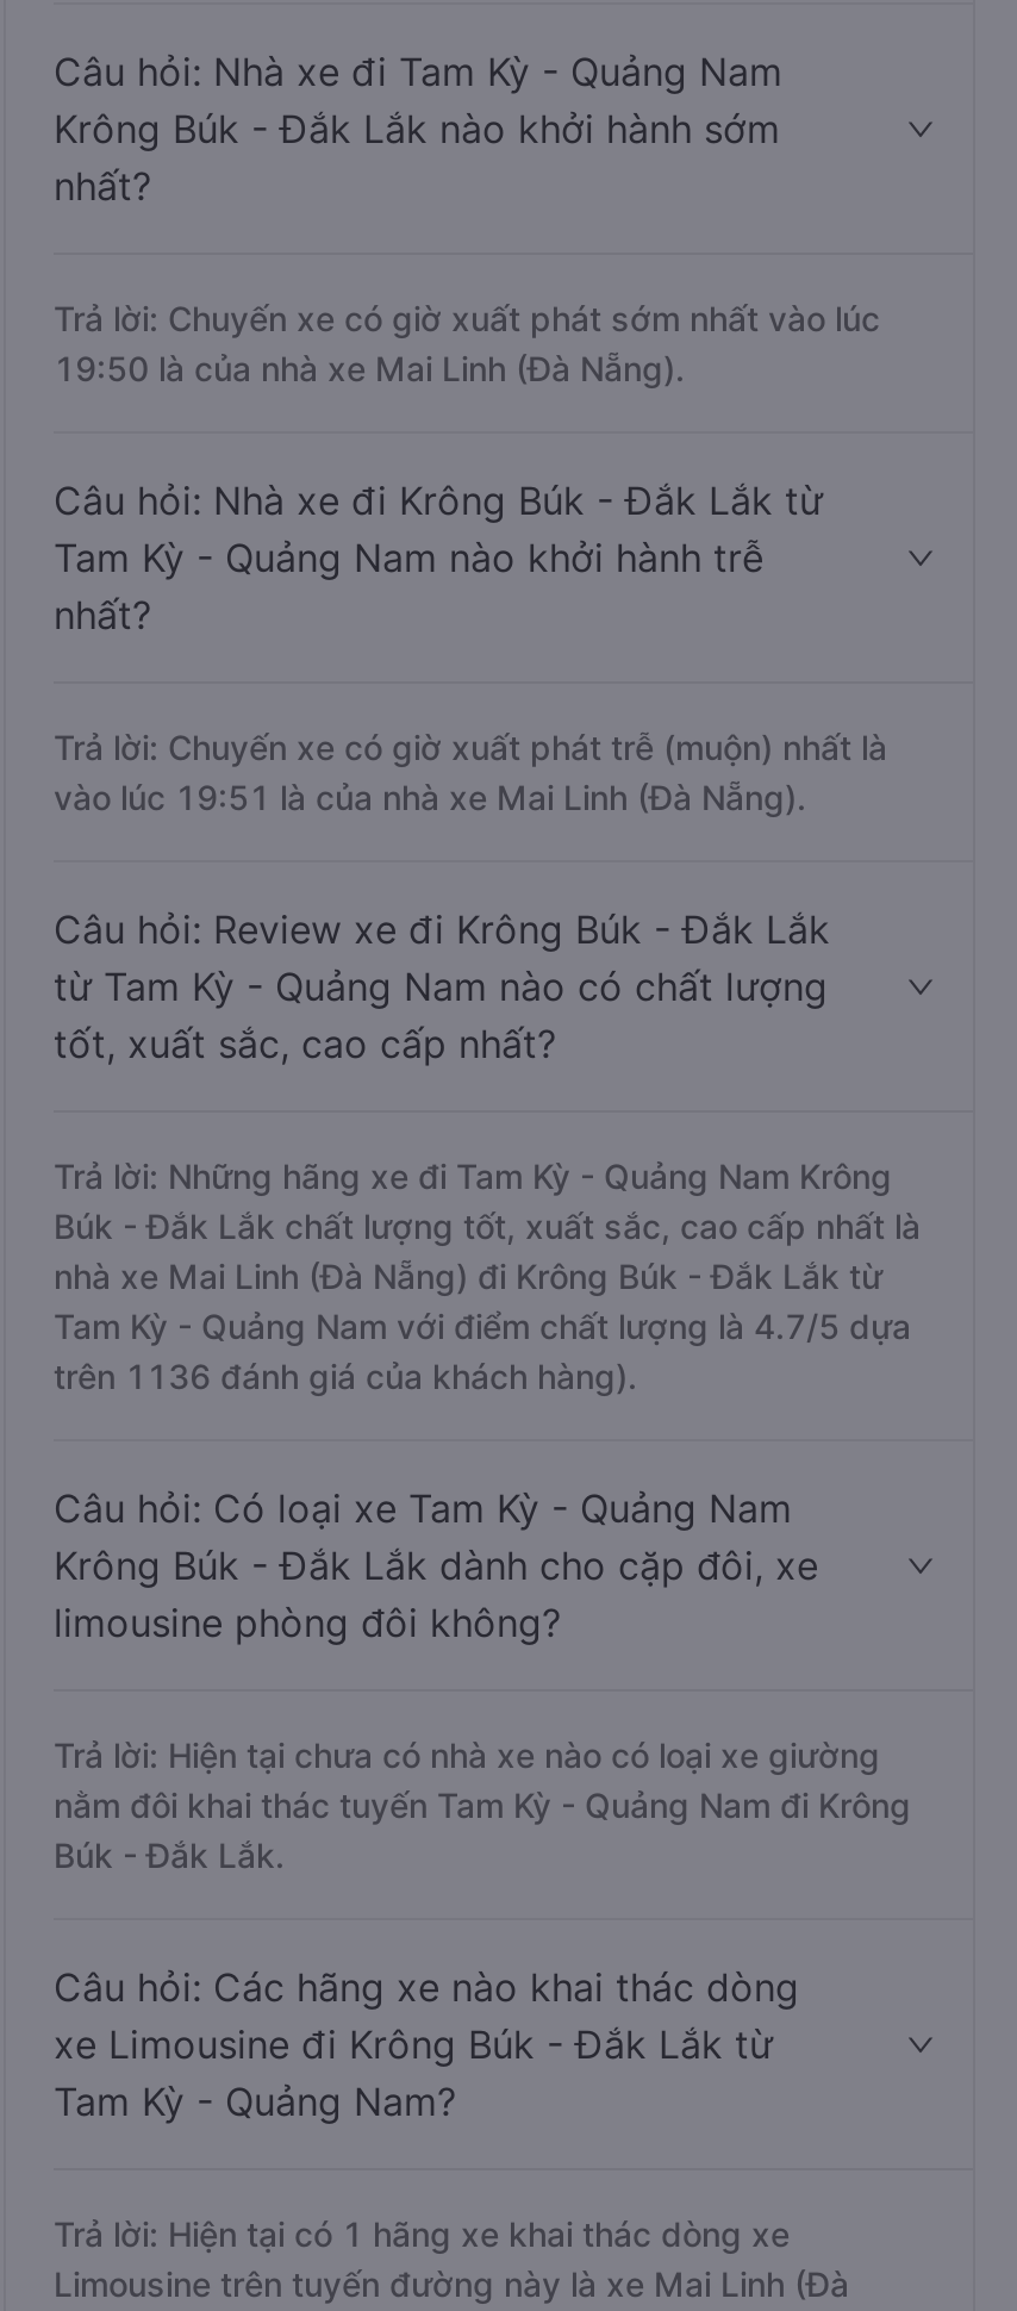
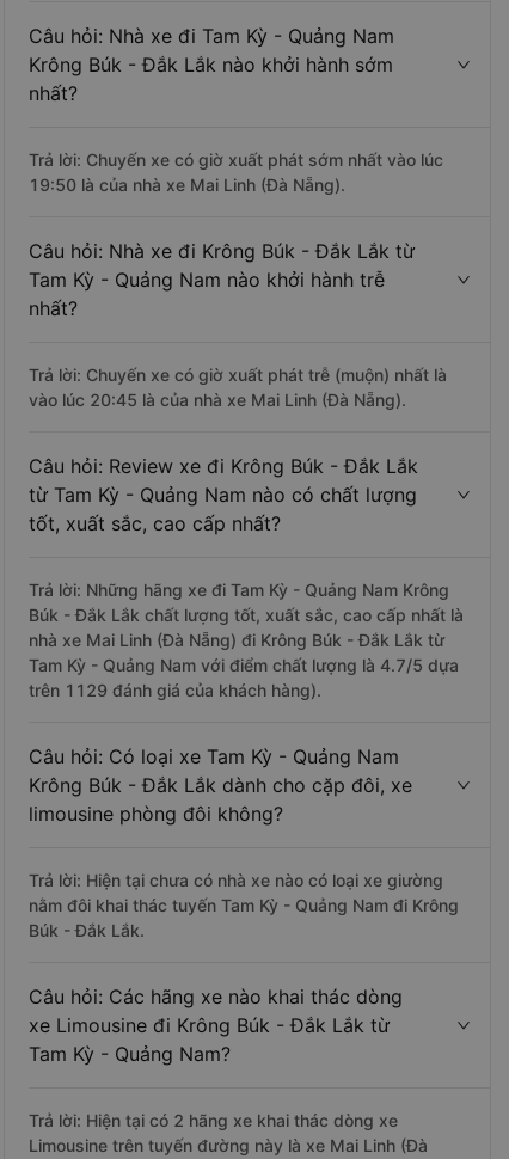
- vào lúc 19:51 là của nhà xe Mai Linh (Đà Nẵng).
+ vào lúc 20:45 là của nhà xe Mai Linh (Đà Nẵng).

- trên 1136 đánh giá của khách hàng).
+ trên 1129 đánh giá của khách hàng).

- Trả lời: Hiện tại có 1 hãng xe khai thác dòng xe
+ Trả lời: Hiện tại có 2 hãng xe khai thác dòng xe
